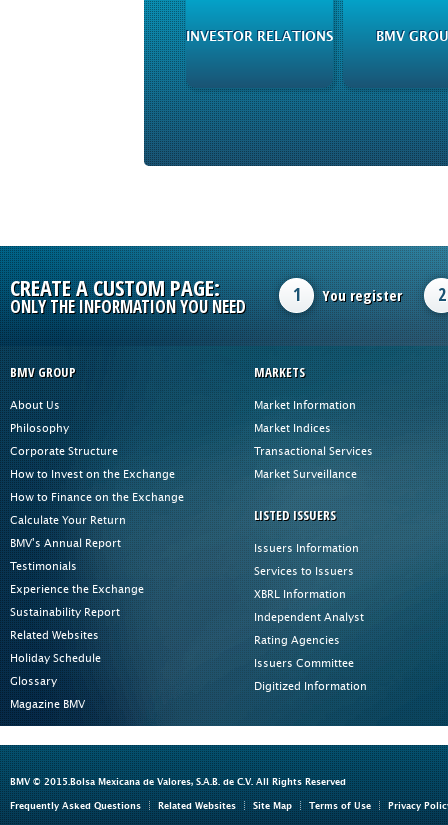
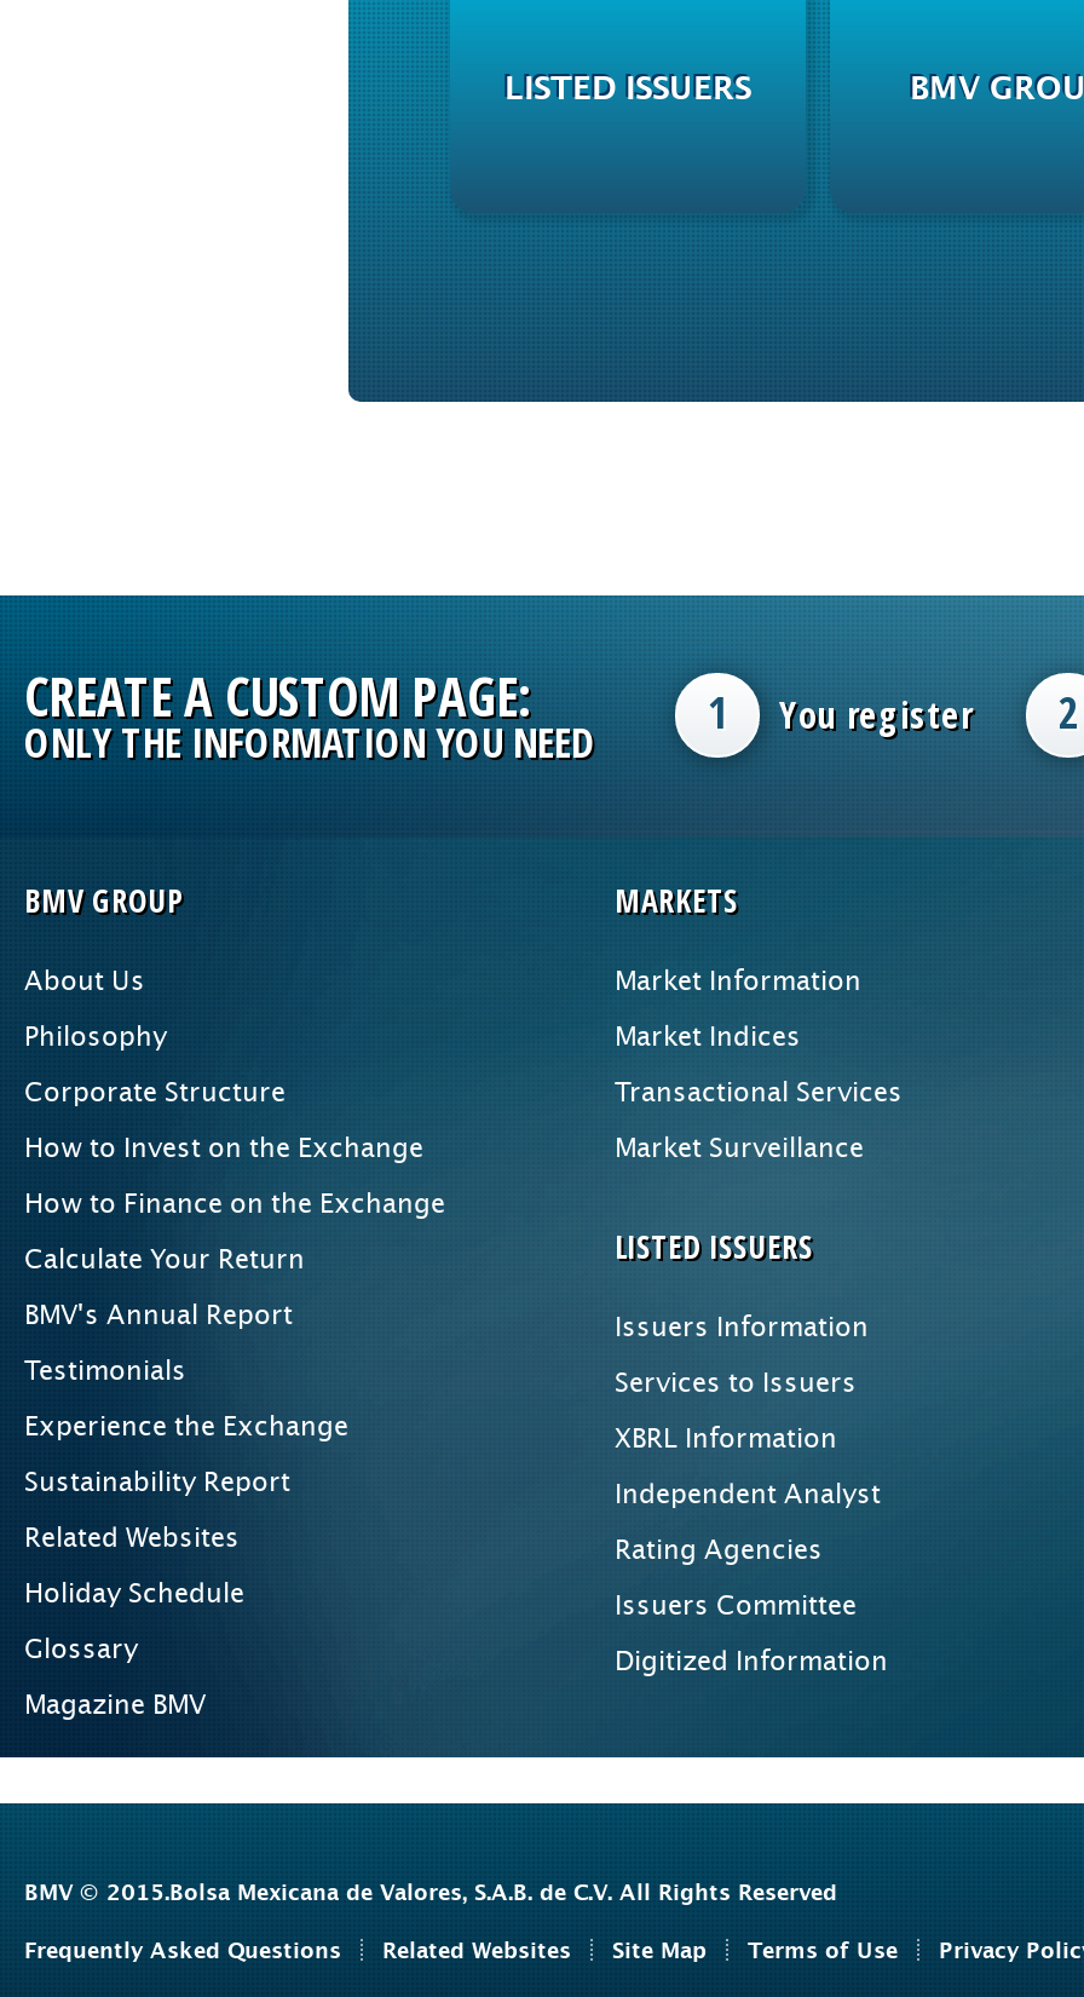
- INVESTOR RELATIONS
+ LISTED ISSUERS
